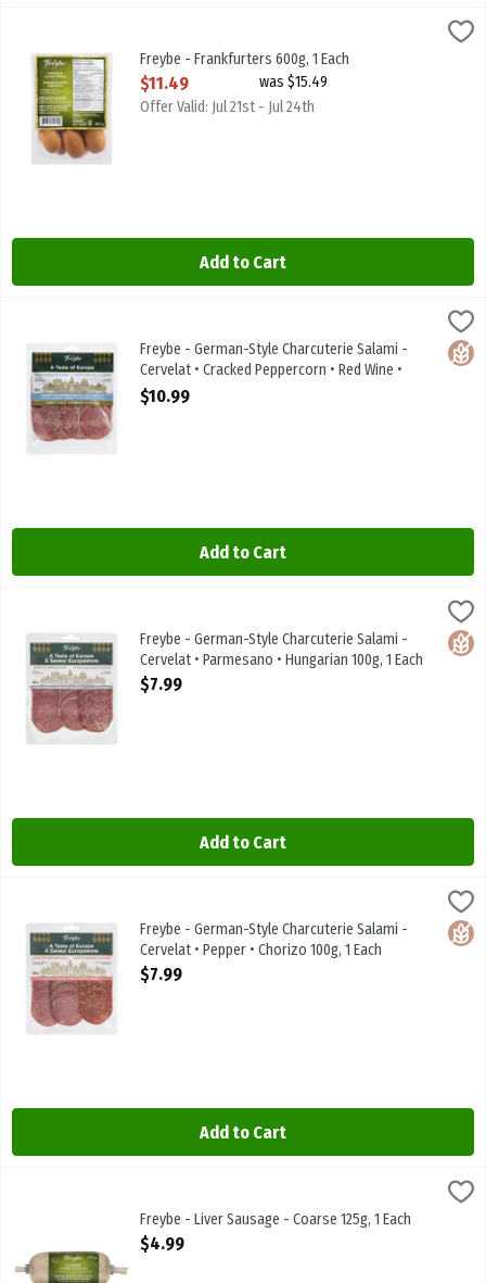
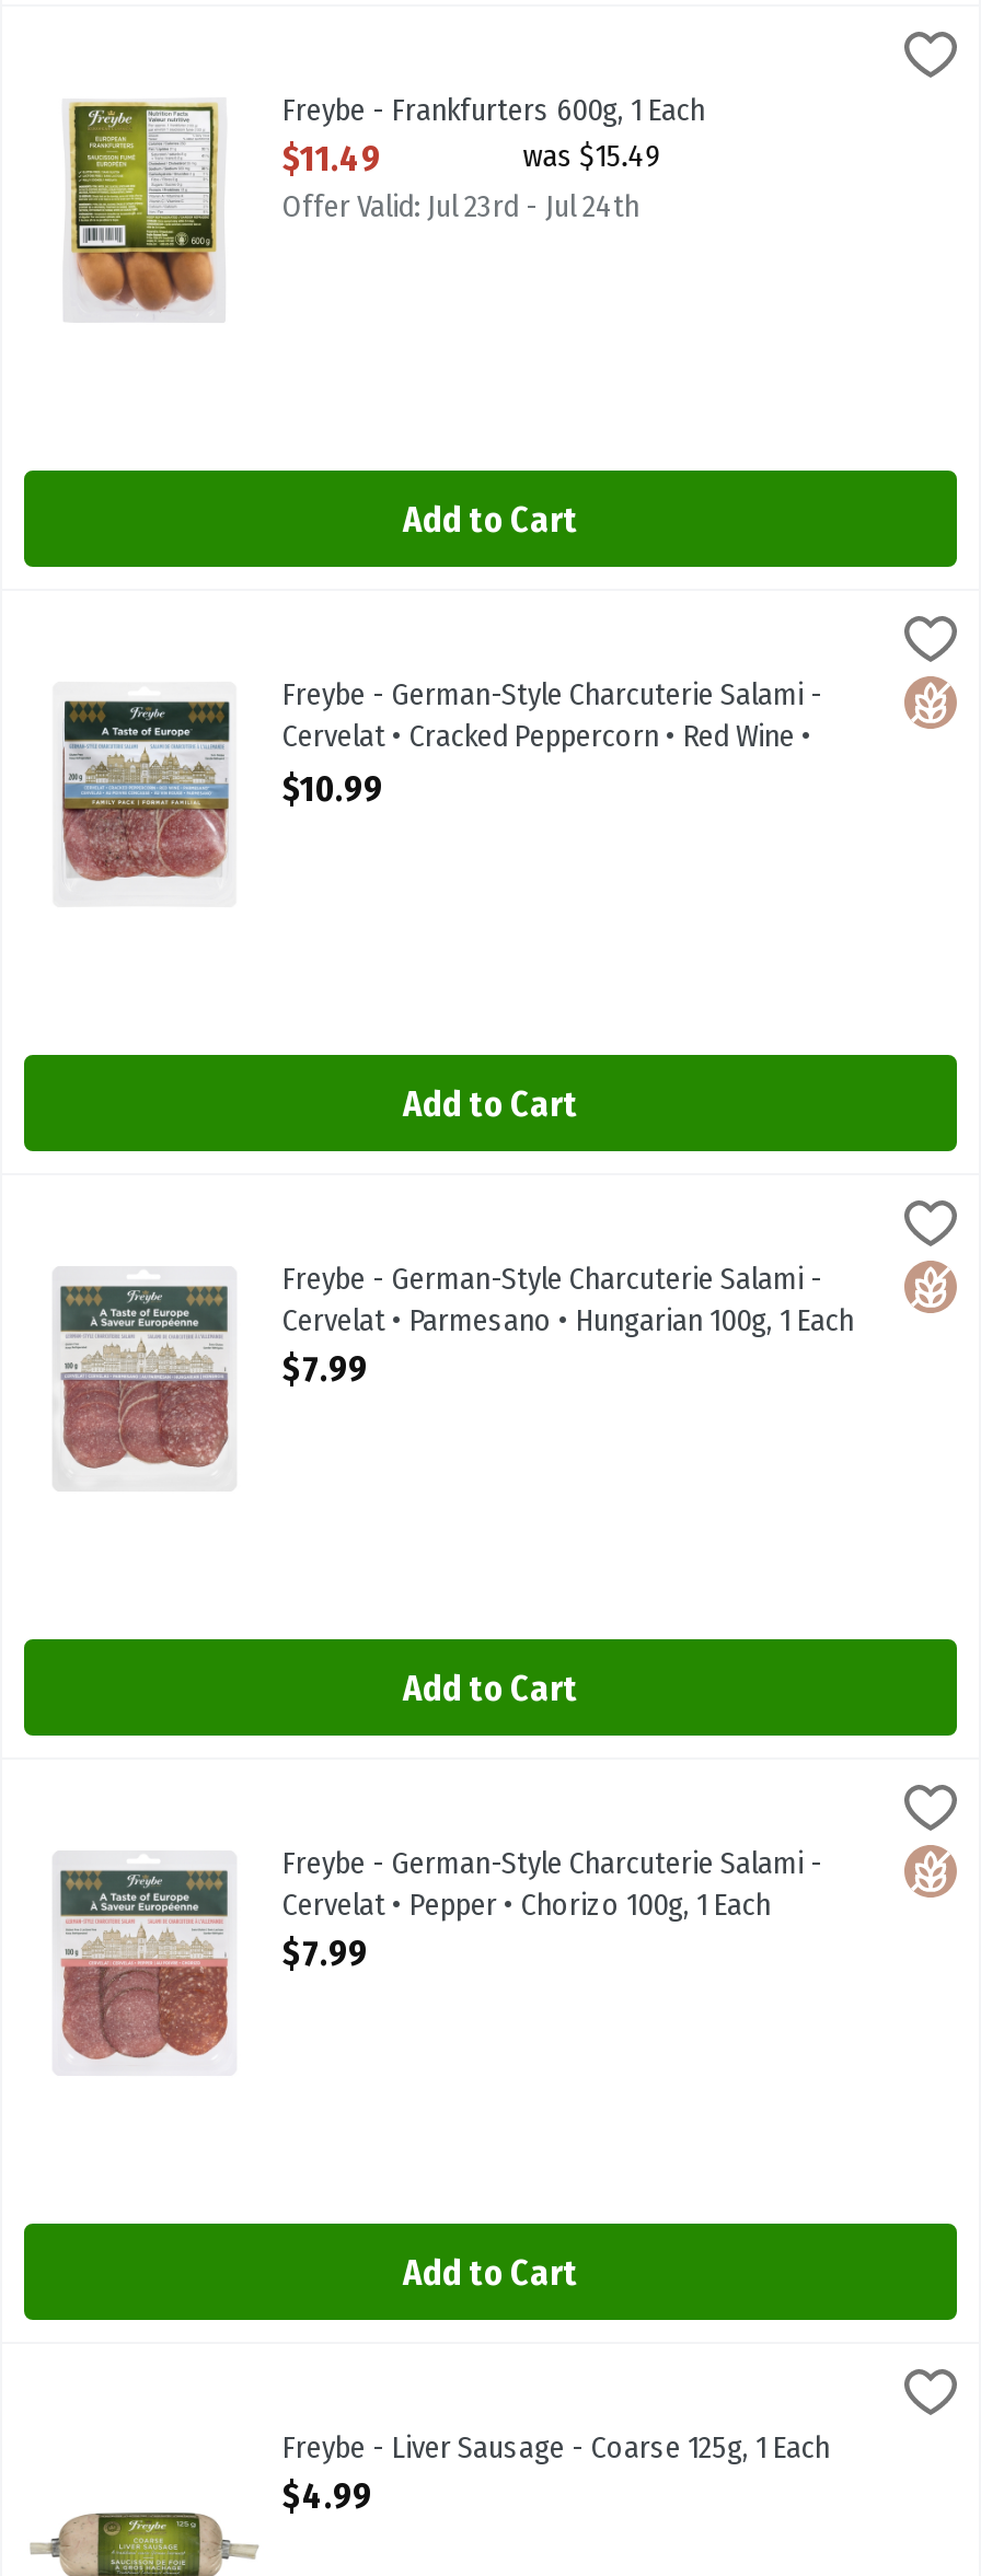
- Offer Valid: Jul 21st - Jul 24th
+ Offer Valid: Jul 23rd - Jul 24th
